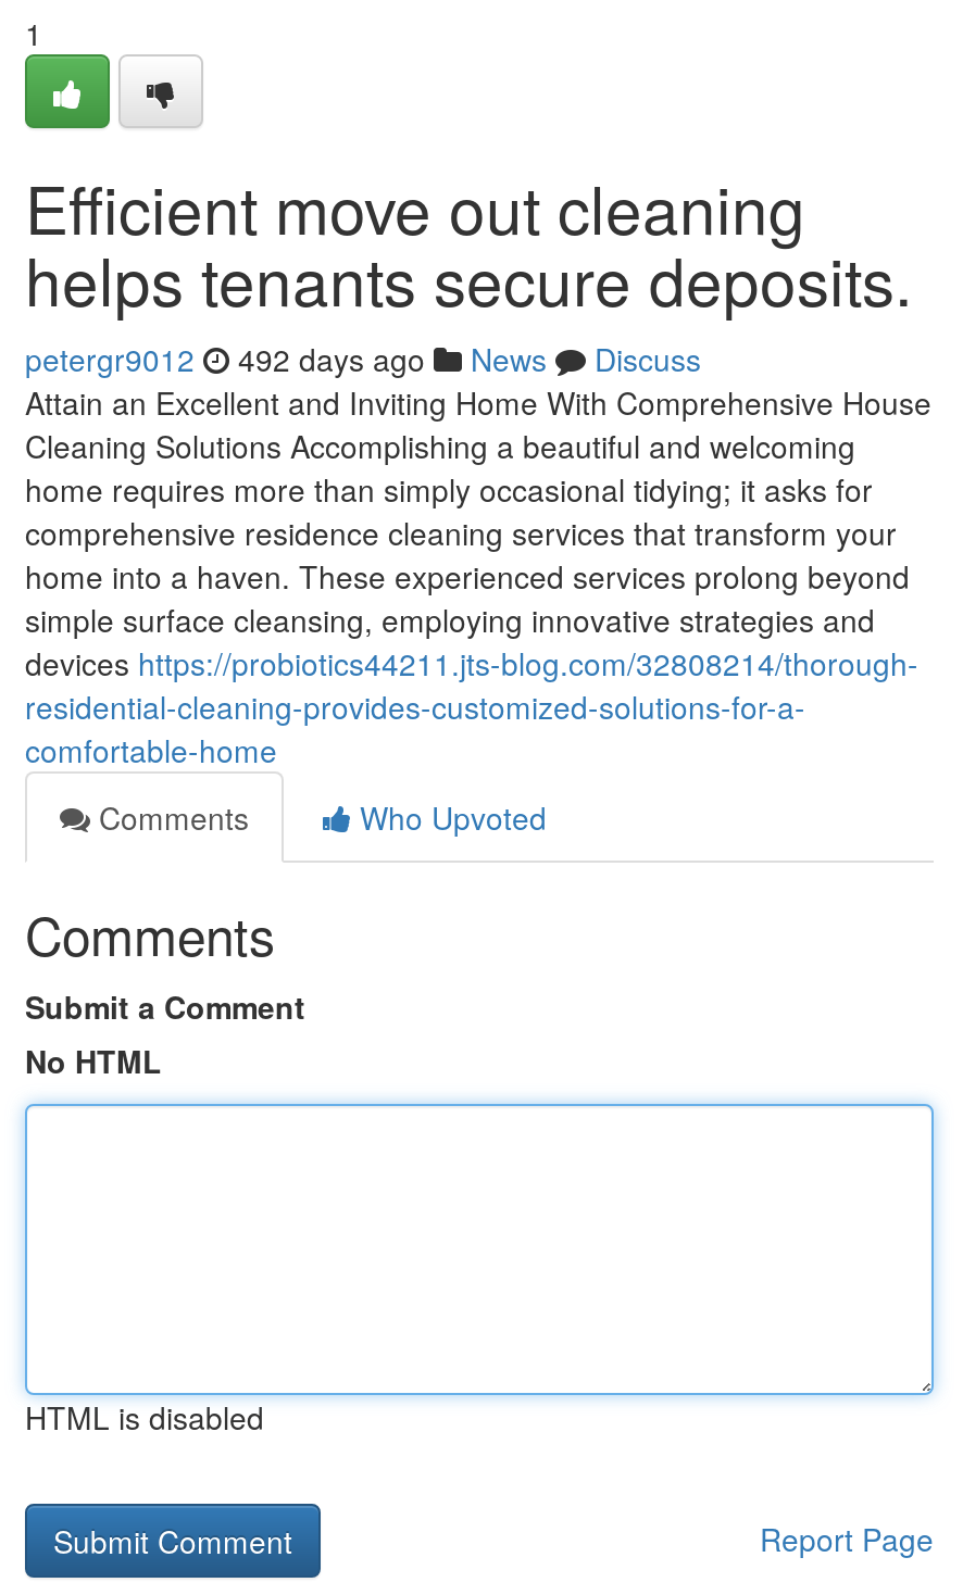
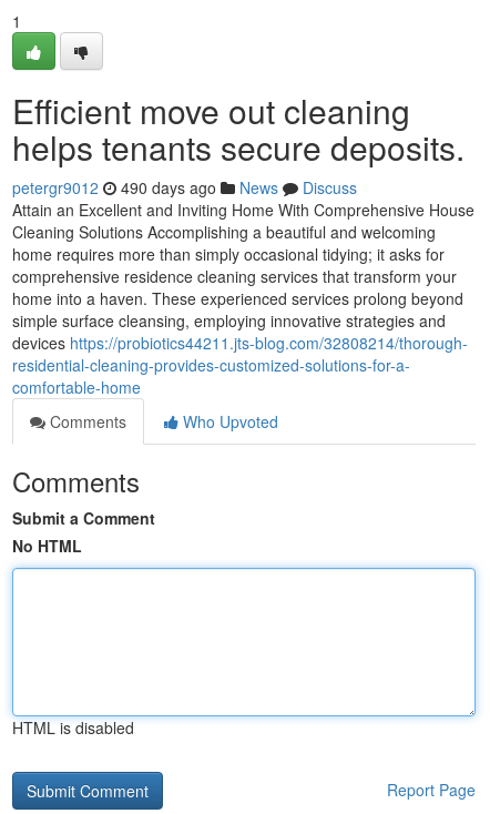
- petergr9012 492 days ago News Discuss
+ petergr9012 490 days ago News Discuss
